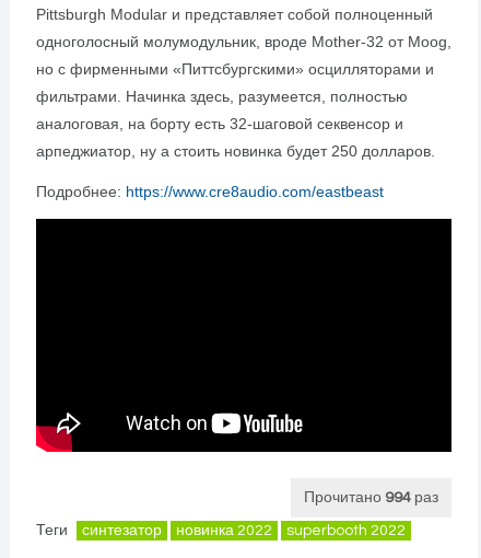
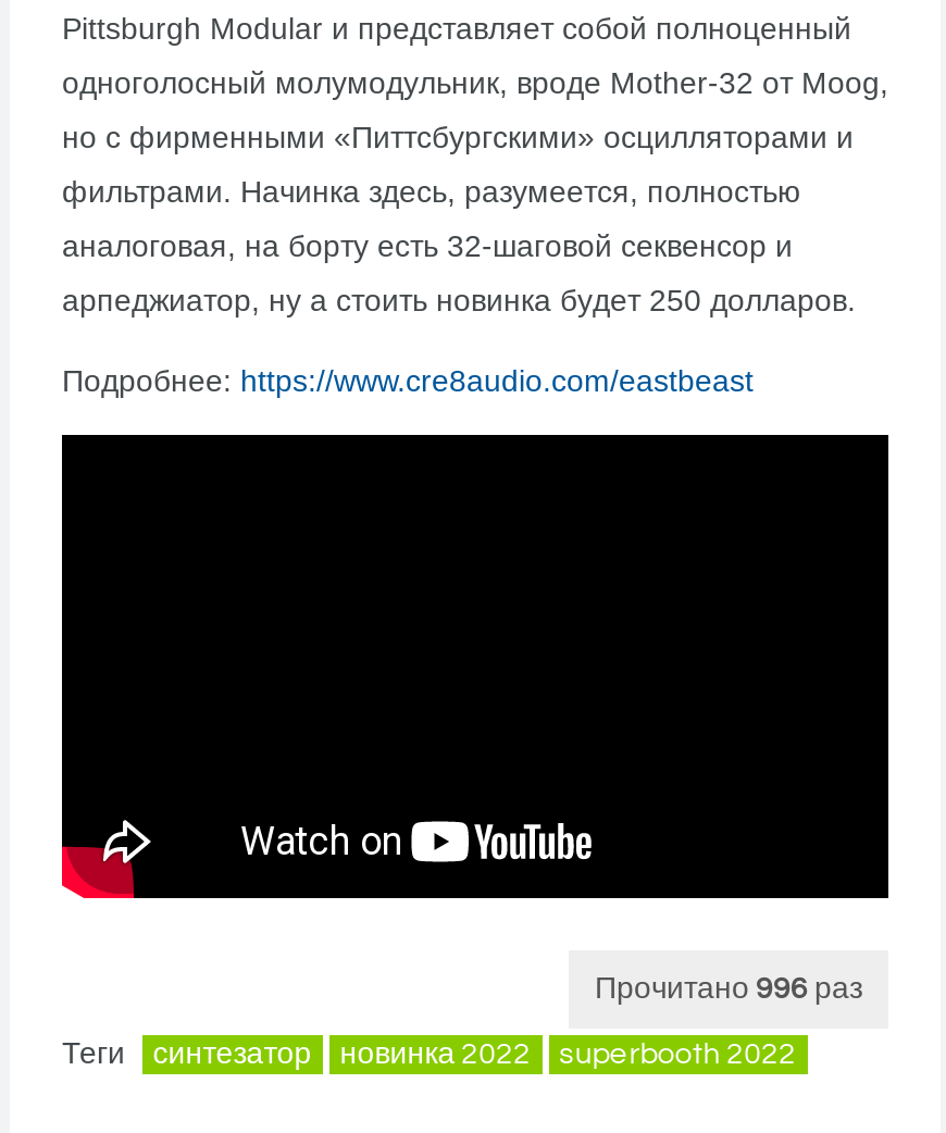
- Прочитано 994 раз
+ Прочитано 996 раз
